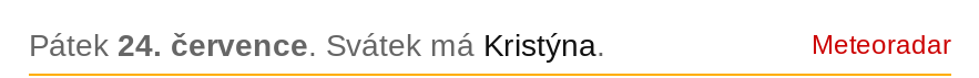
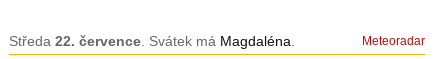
- Pátek 24. července. Svátek má Kristýna.
+ Středa 22. července. Svátek má Magdaléna.
